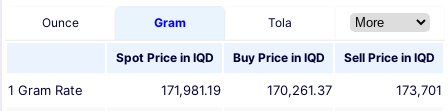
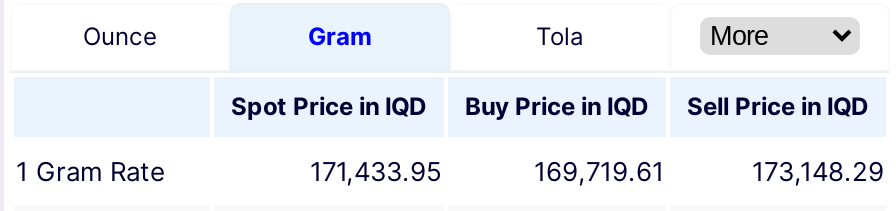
- 171,981.19
+ 171,433.95

- 170,261.37
+ 169,719.61

- 173,701
+ 173,148.29
